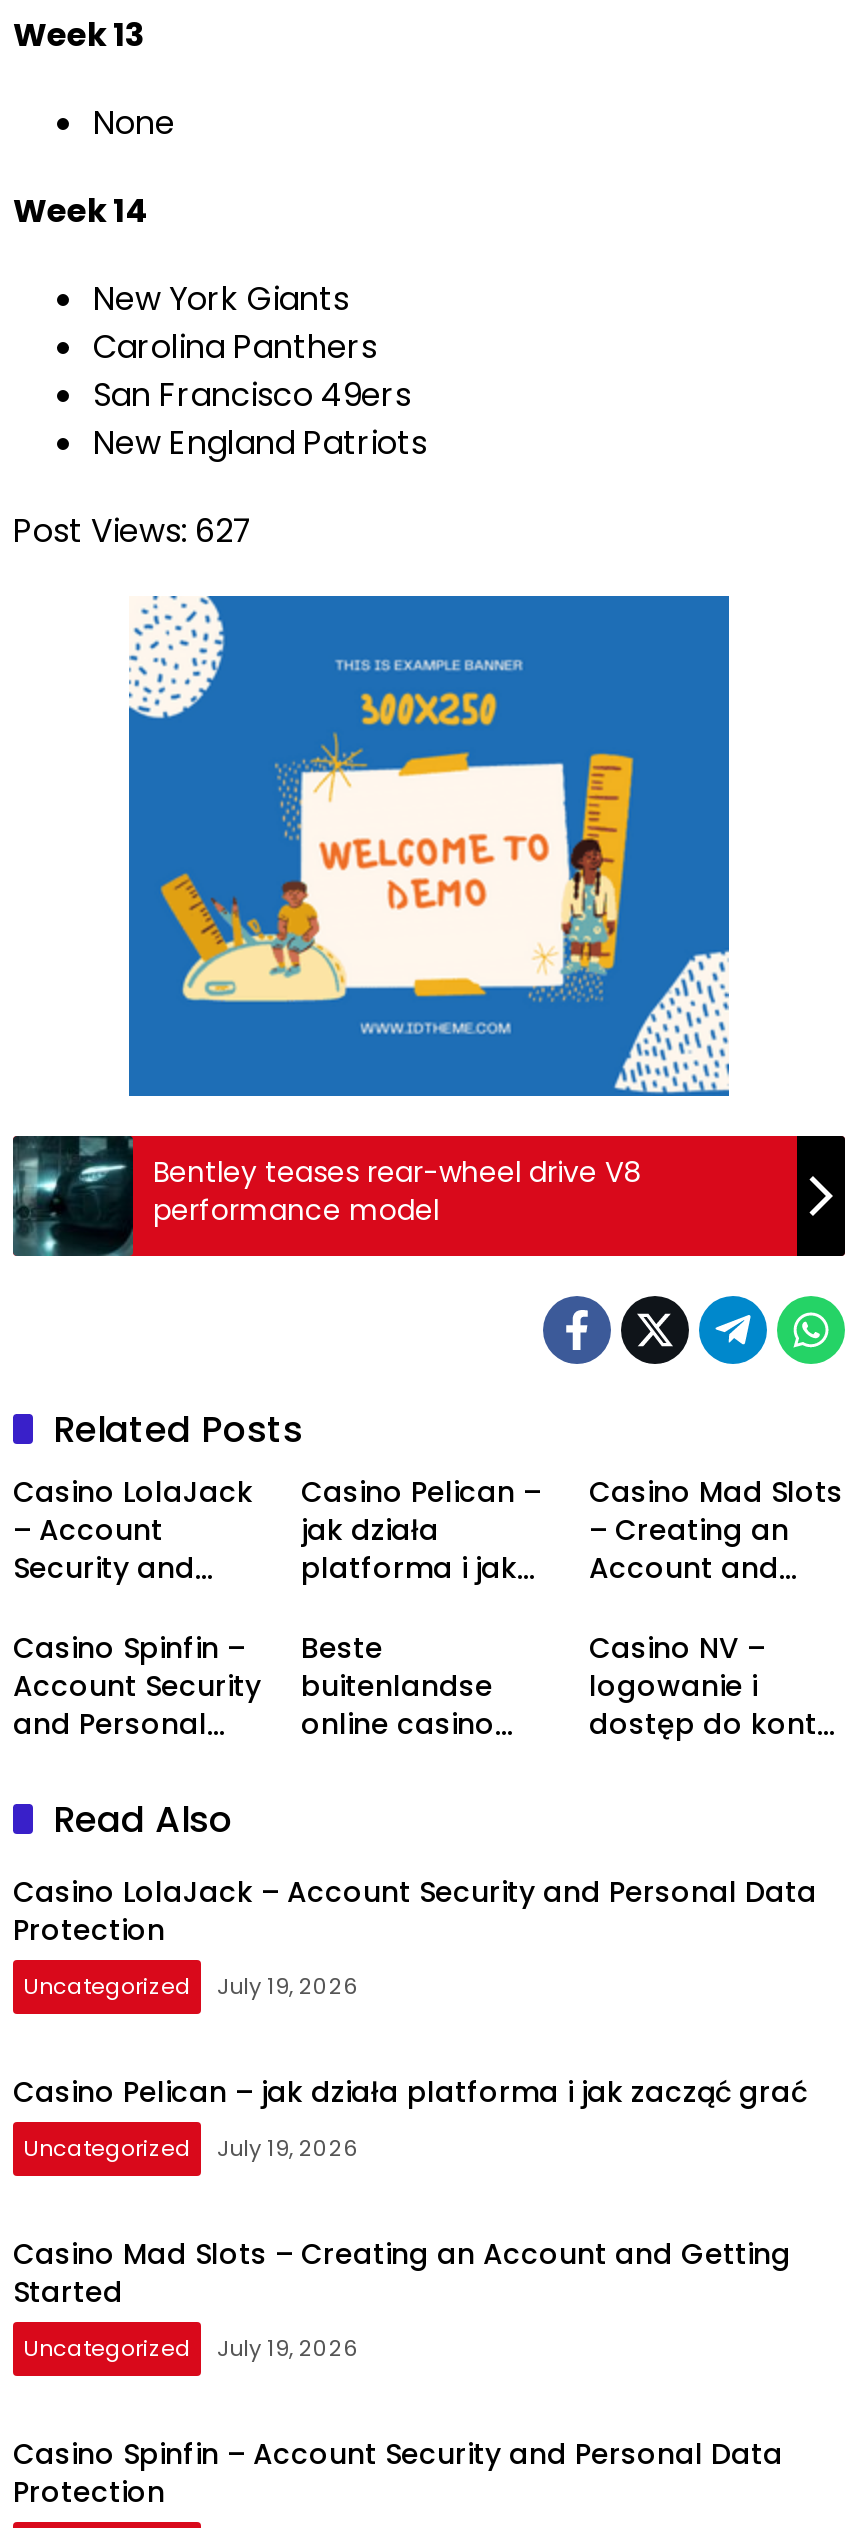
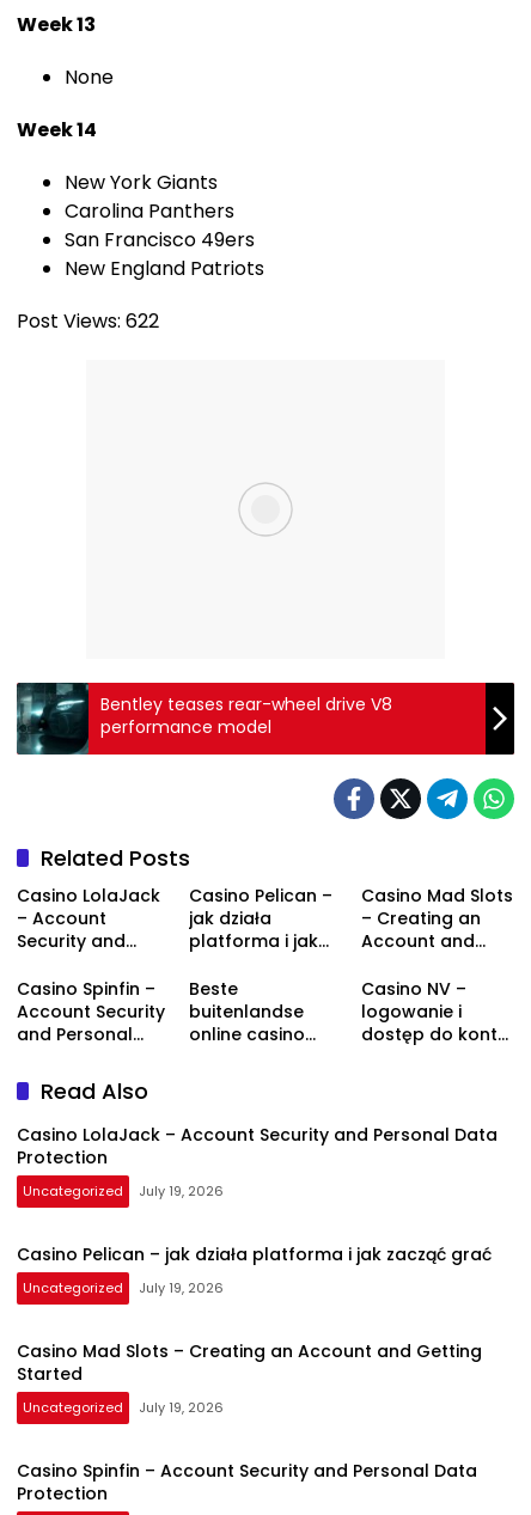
- Post Views: 627
+ Post Views: 622

- [image]
